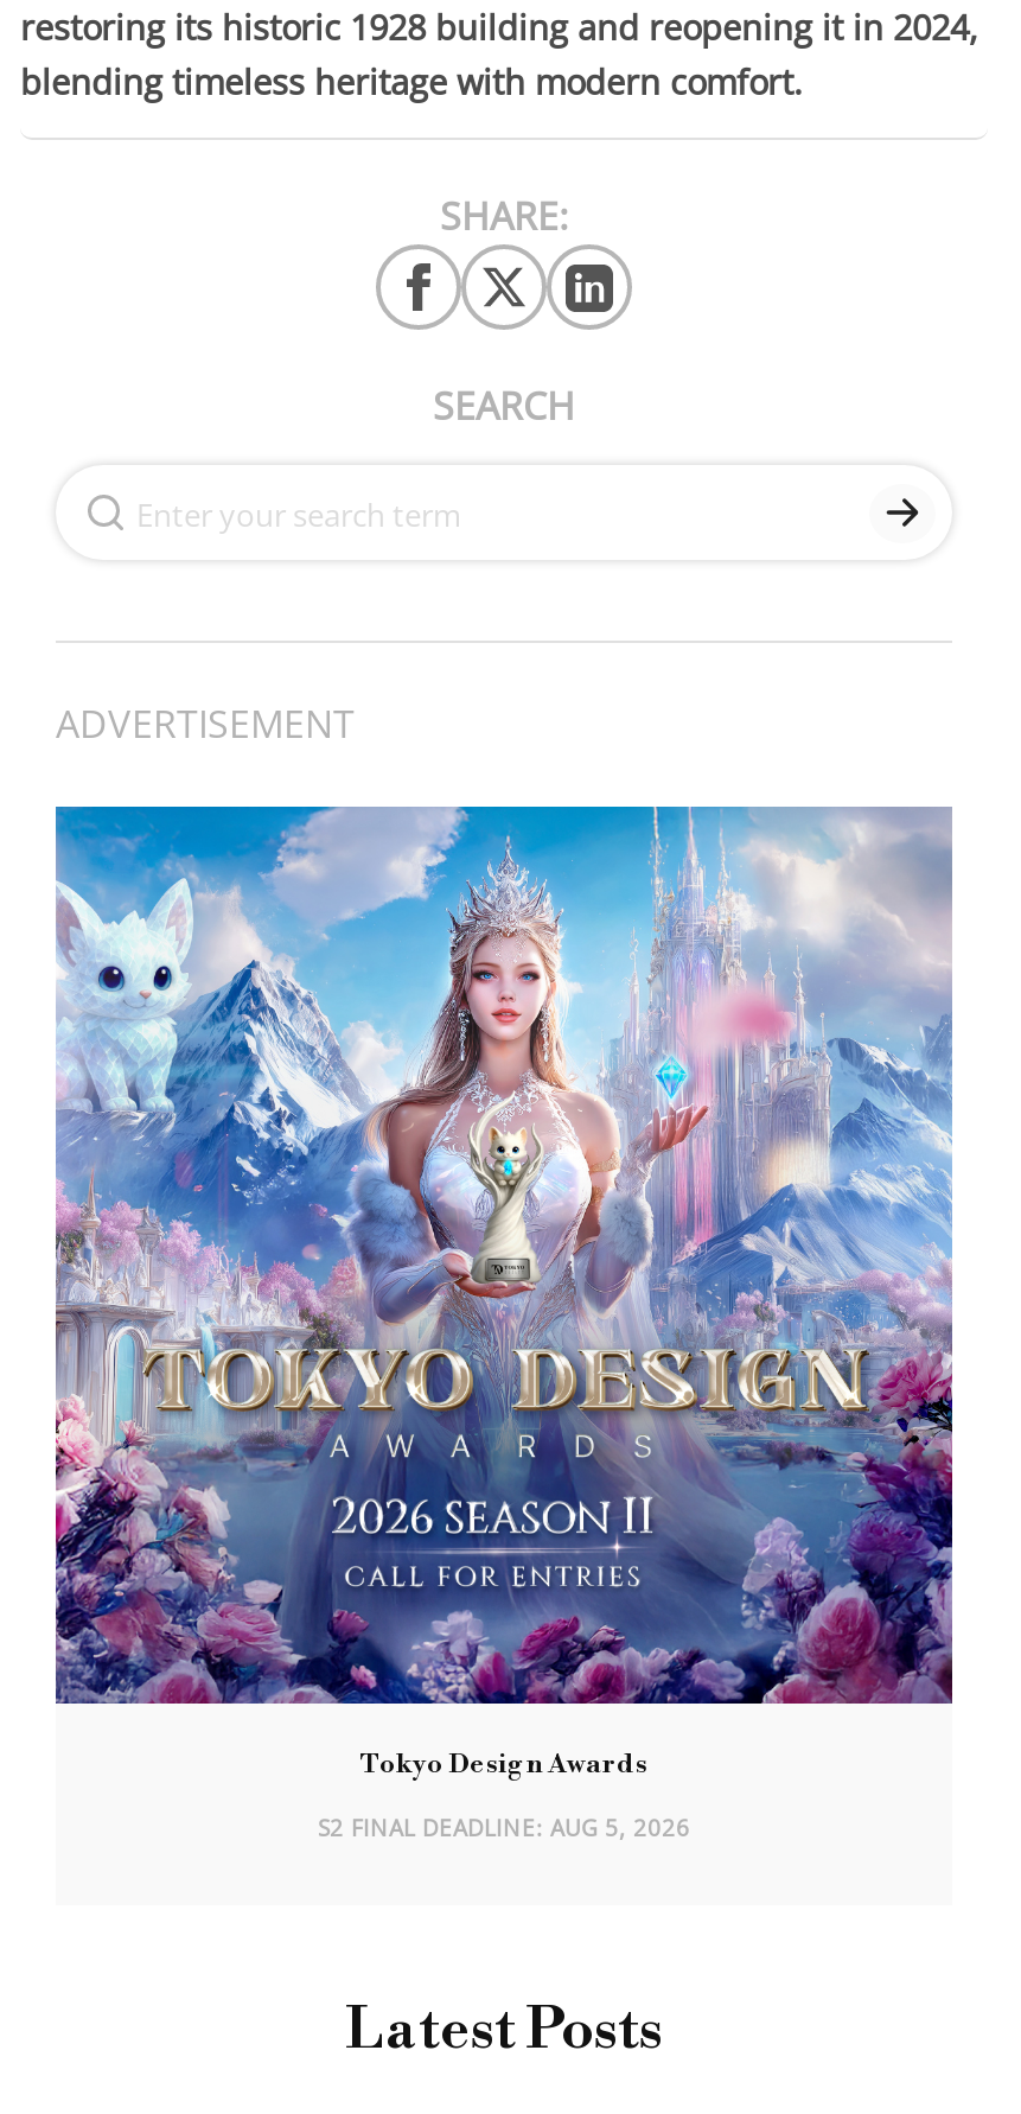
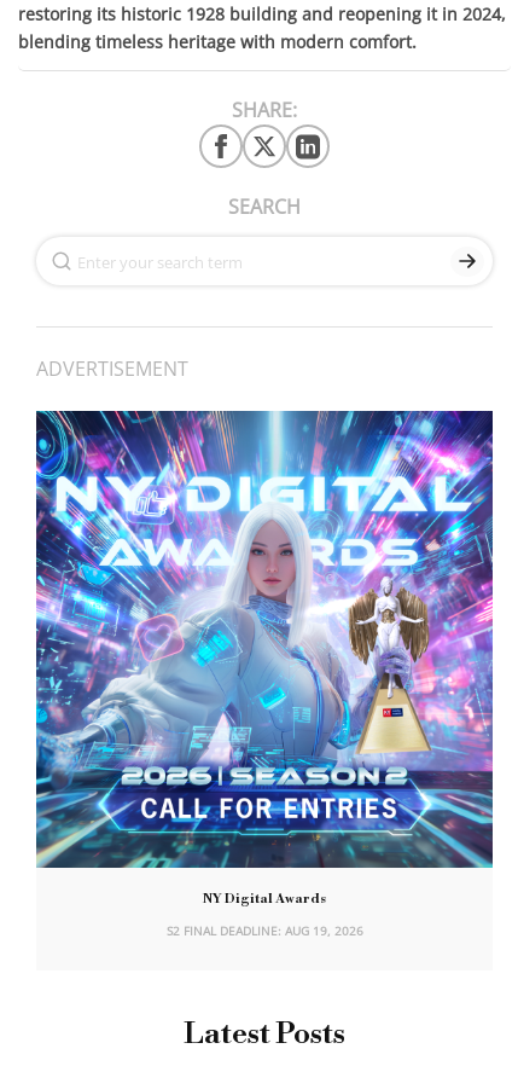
- [image]
- Tokyo Design Awards
+ [image]
+ NY Digital Awards

- S2 FINAL DEADLINE: AUG 5, 2026
+ S2 FINAL DEADLINE: AUG 19, 2026
